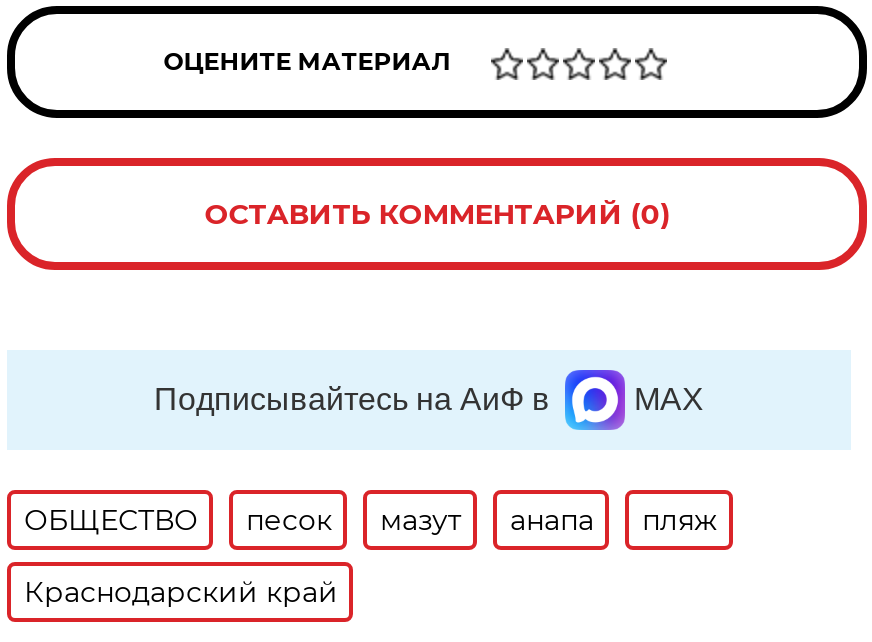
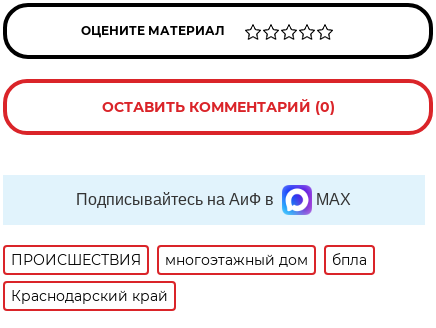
- ОБЩЕСТВО
- песок
- мазут
- анапа
- пляж
+ ПРОИСШЕСТВИЯ
+ многоэтажный дом
+ бпла
